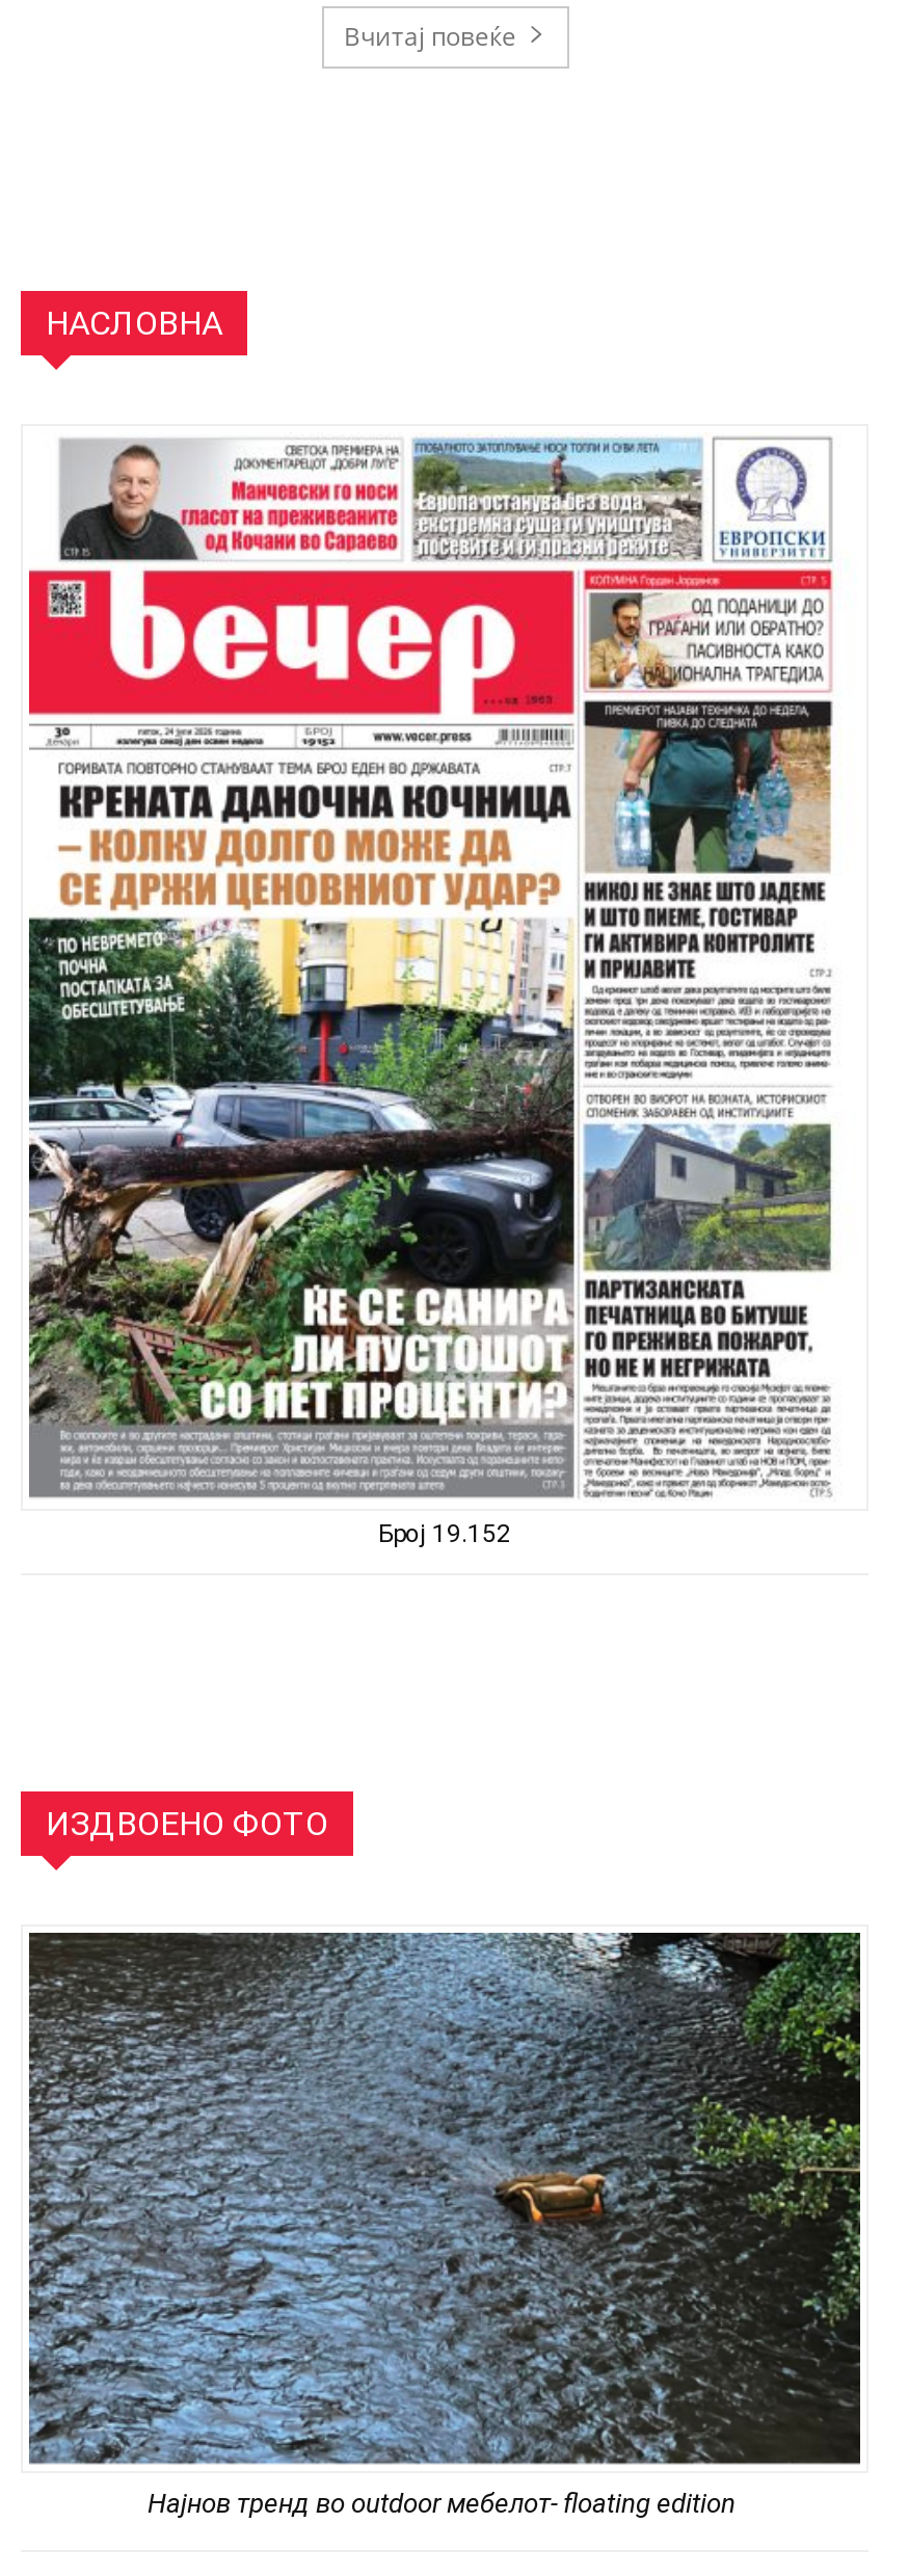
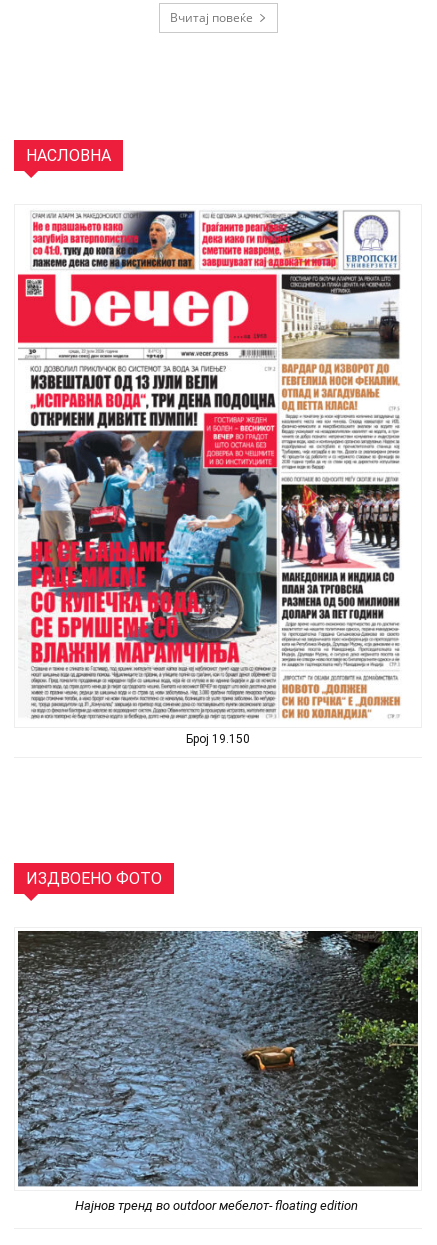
- [image]
- Број 19.152
+ [image]
+ Број 19.150
